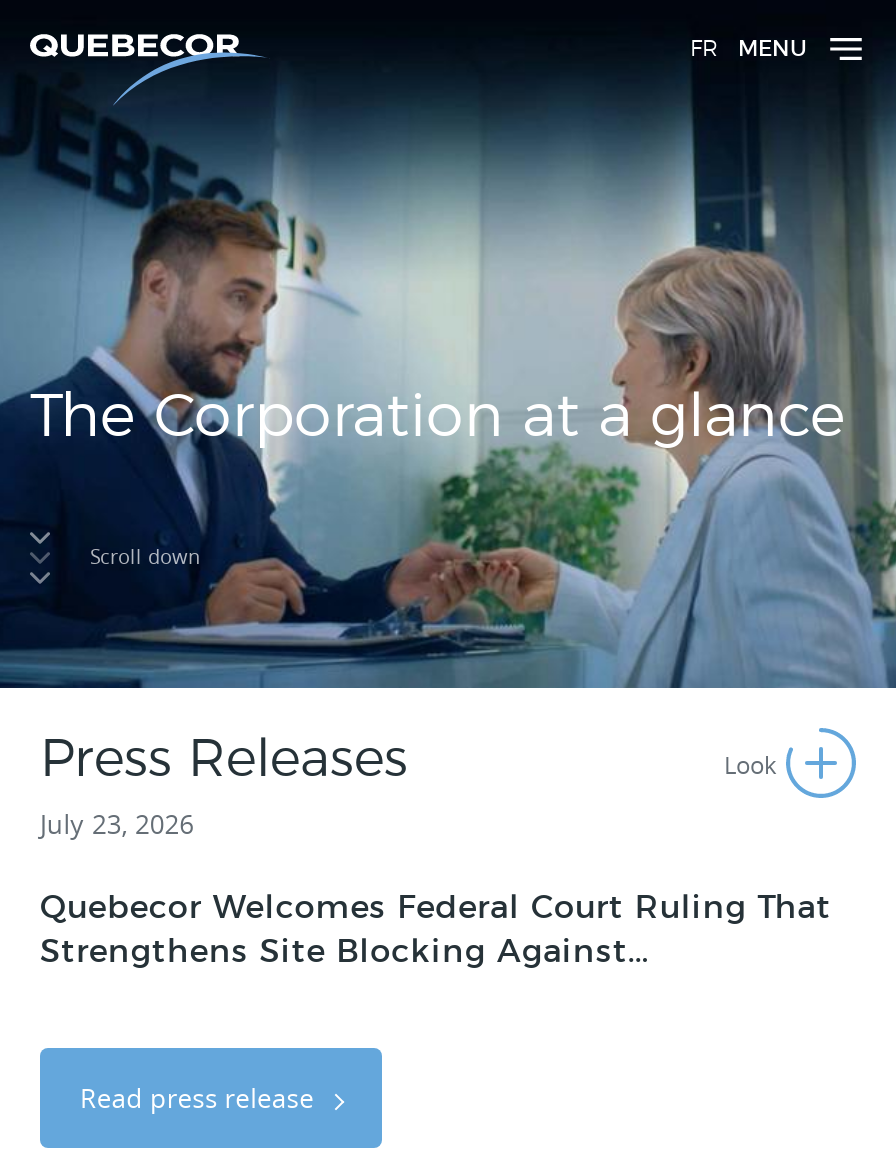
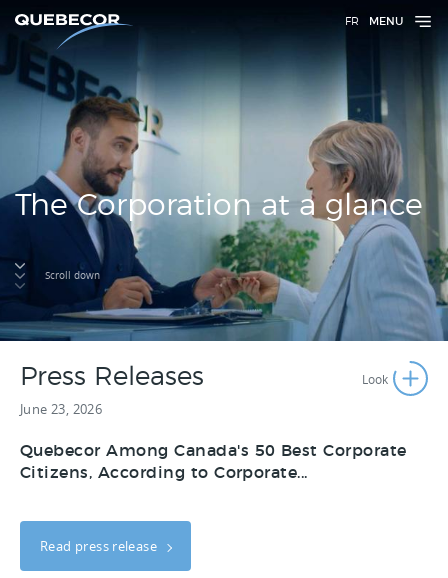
- July 23, 2026
+ June 23, 2026

- Quebecor Welcomes Federal Court Ruling That
- Strengthens Site Blocking Against...
+ Quebecor Among Canada's 50 Best Corporate
+ Citizens, According to Corporate...
